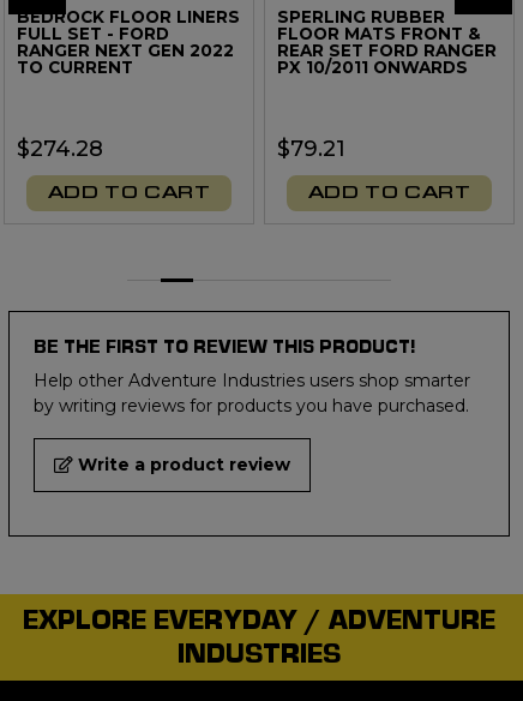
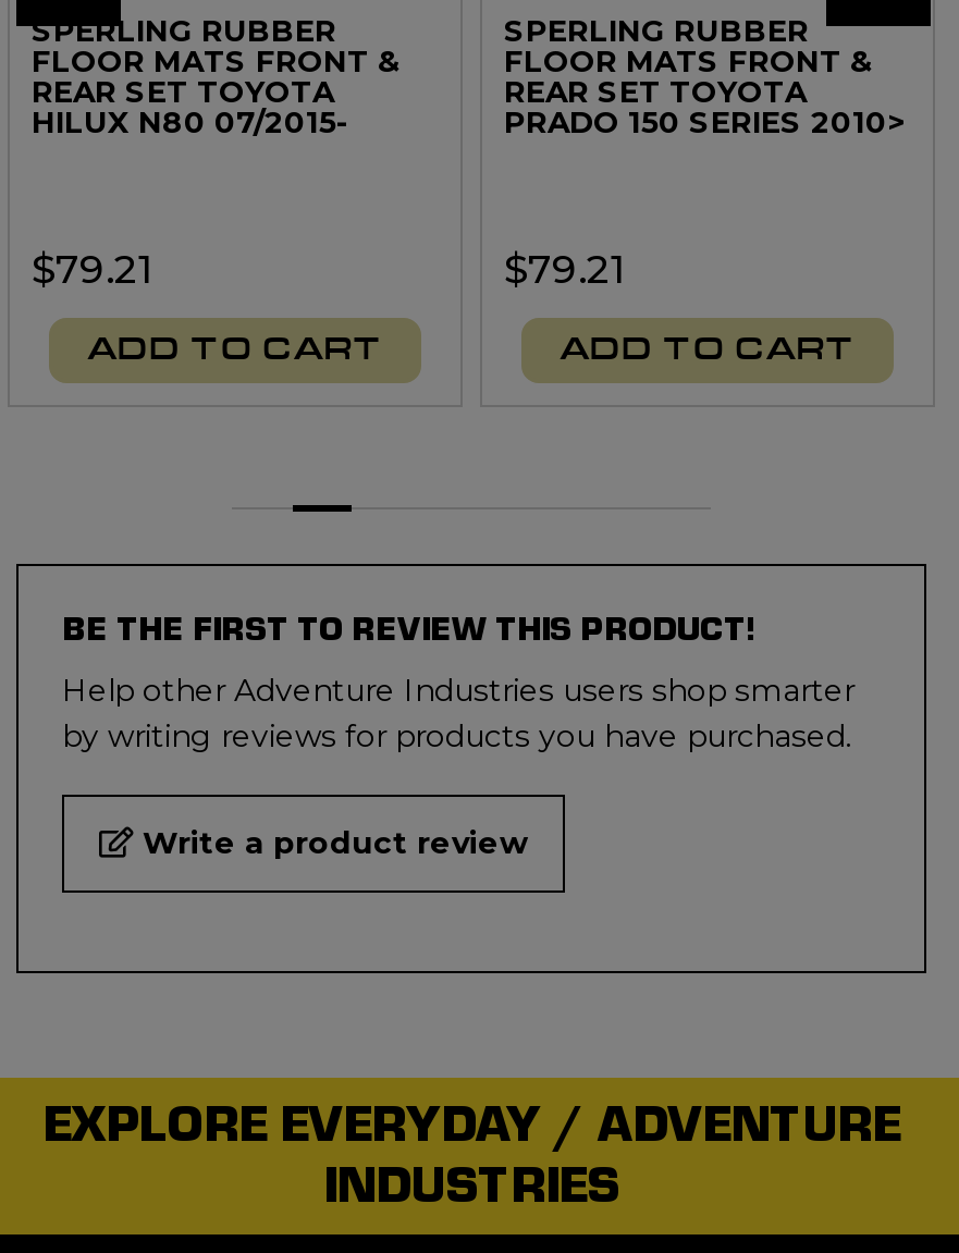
- BEDROCK FLOOR LINERS
- FULL SET - FORD
- RANGER NEXT GEN 2022
- TO CURRENT
+ SPERLING RUBBER
+ FLOOR MATS FRONT &
+ REAR SET TOYOTA
+ HILUX N80 07/2015-

- REAR SET FORD RANGER
- PX 10/2011 ONWARDS
+ REAR SET TOYOTA
+ PRADO 150 SERIES 2010>

- $274.28
+ $79.21
